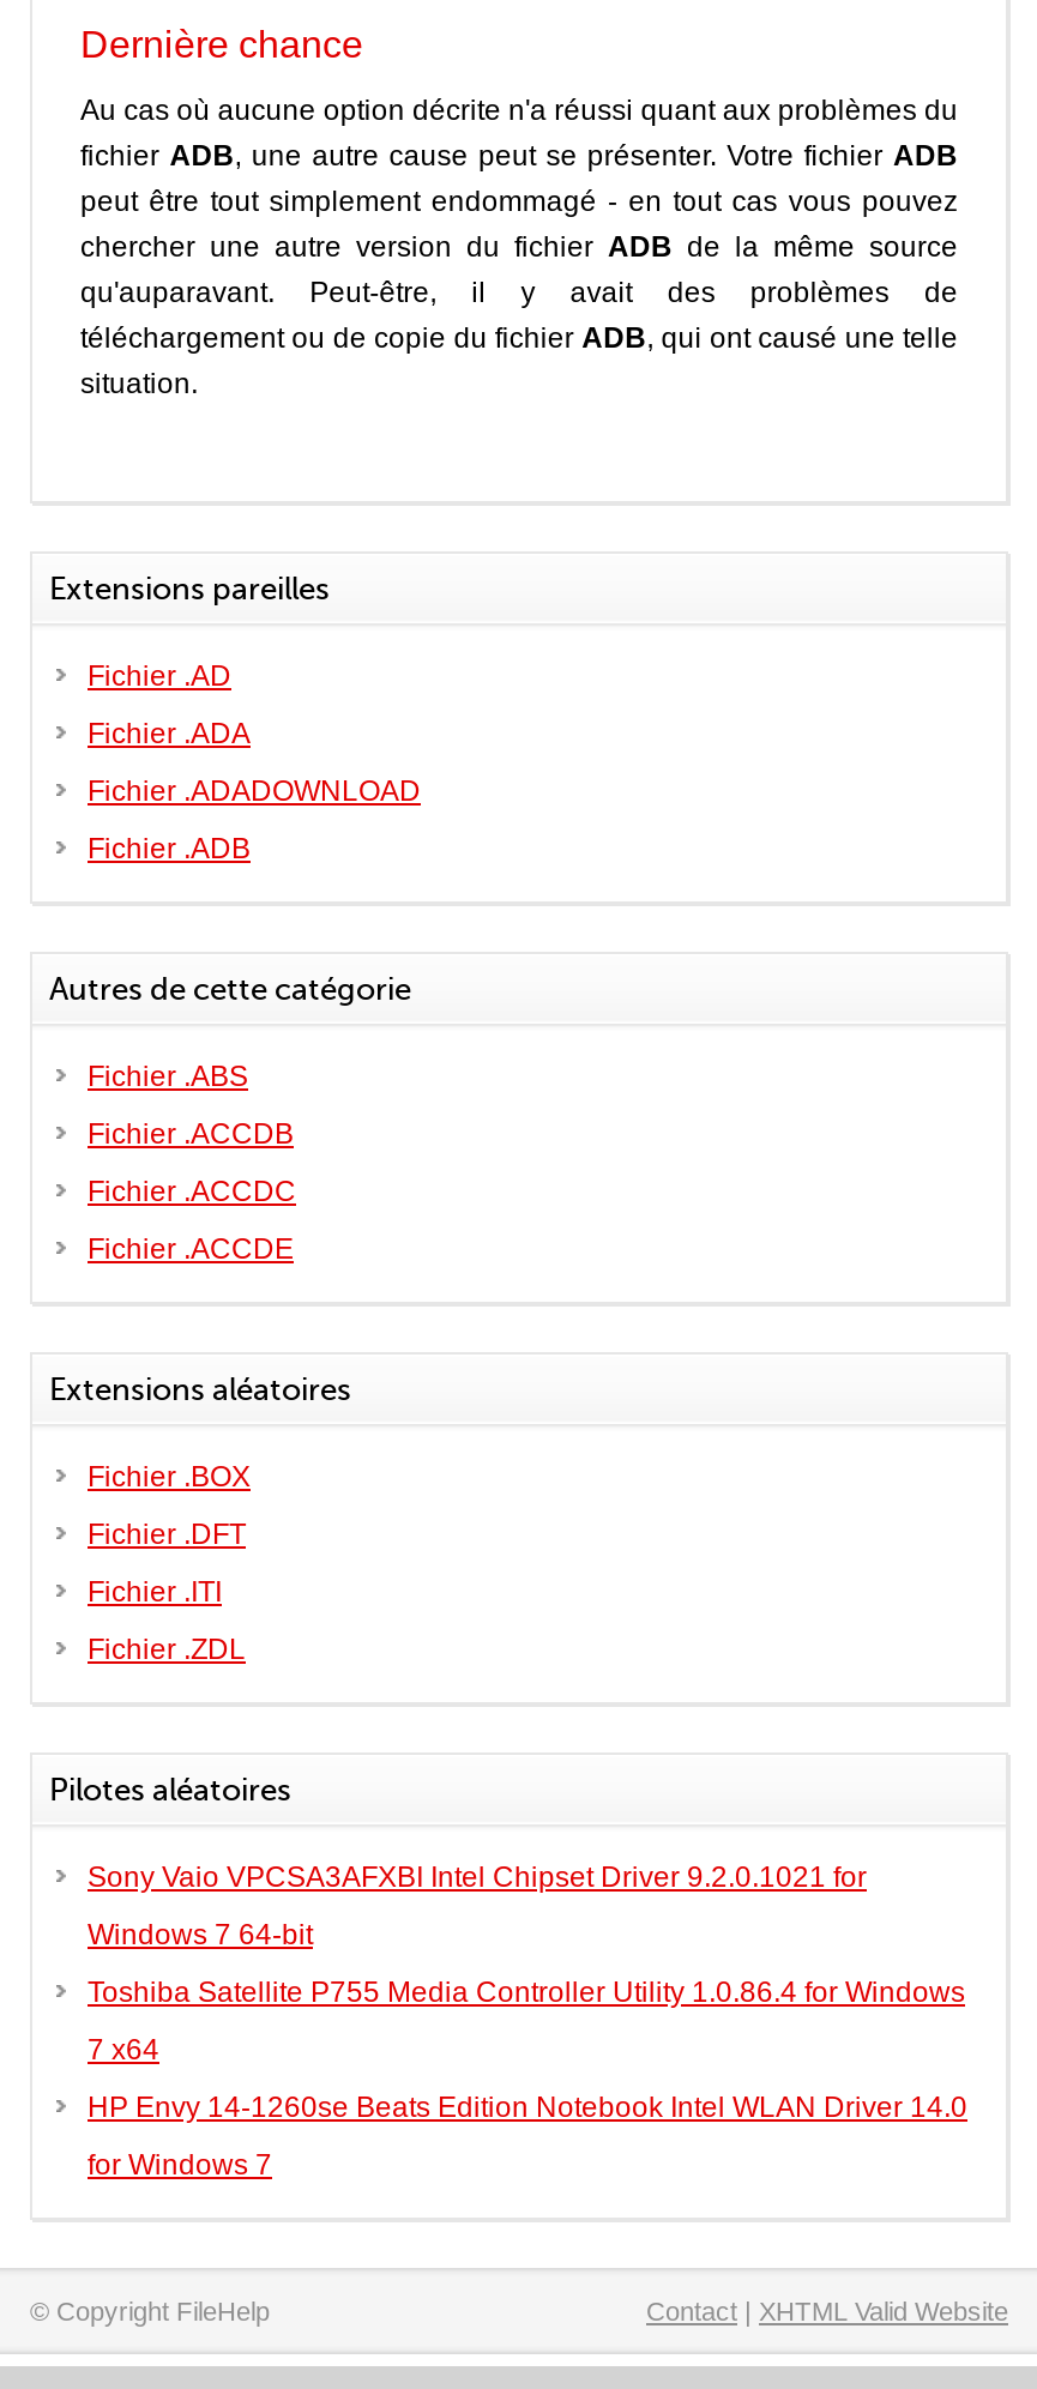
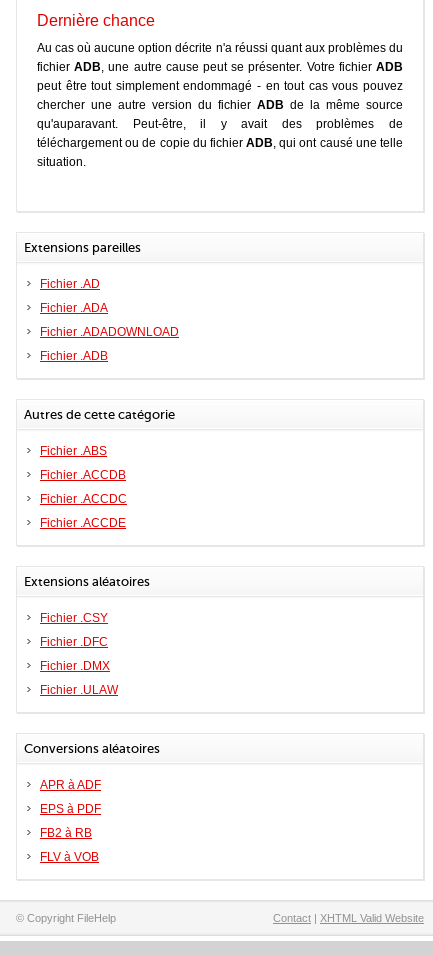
- Fichier .BOX
- Fichier .DFT
- Fichier .ITI
- Fichier .ZDL
+ Fichier .CSY
+ Fichier .DFC
+ Fichier .DMX
+ Fichier .ULAW

- Pilotes aléatoires
- Sony Vaio VPCSA3AFXBI Intel Chipset Driver 9.2.0.1021 for
- Windows 7 64-bit
- Toshiba Satellite P755 Media Controller Utility 1.0.86.4 for Windows
- 7 x64
- HP Envy 14-1260se Beats Edition Notebook Intel WLAN Driver 14.0
- for Windows 7
+ Conversions aléatoires
+ APR à ADF
+ EPS à PDF
+ FB2 à RB
+ FLV à VOB
